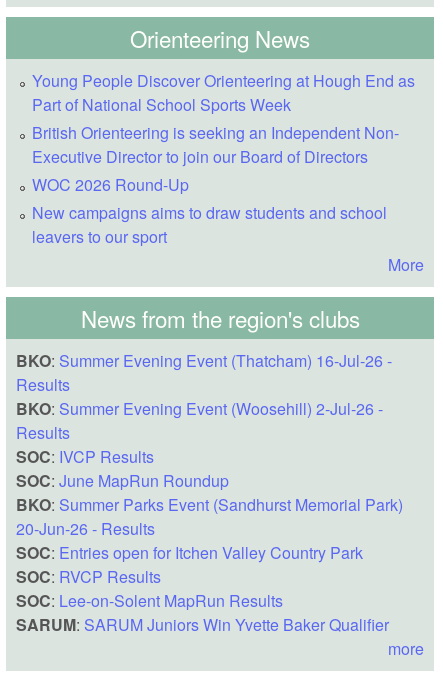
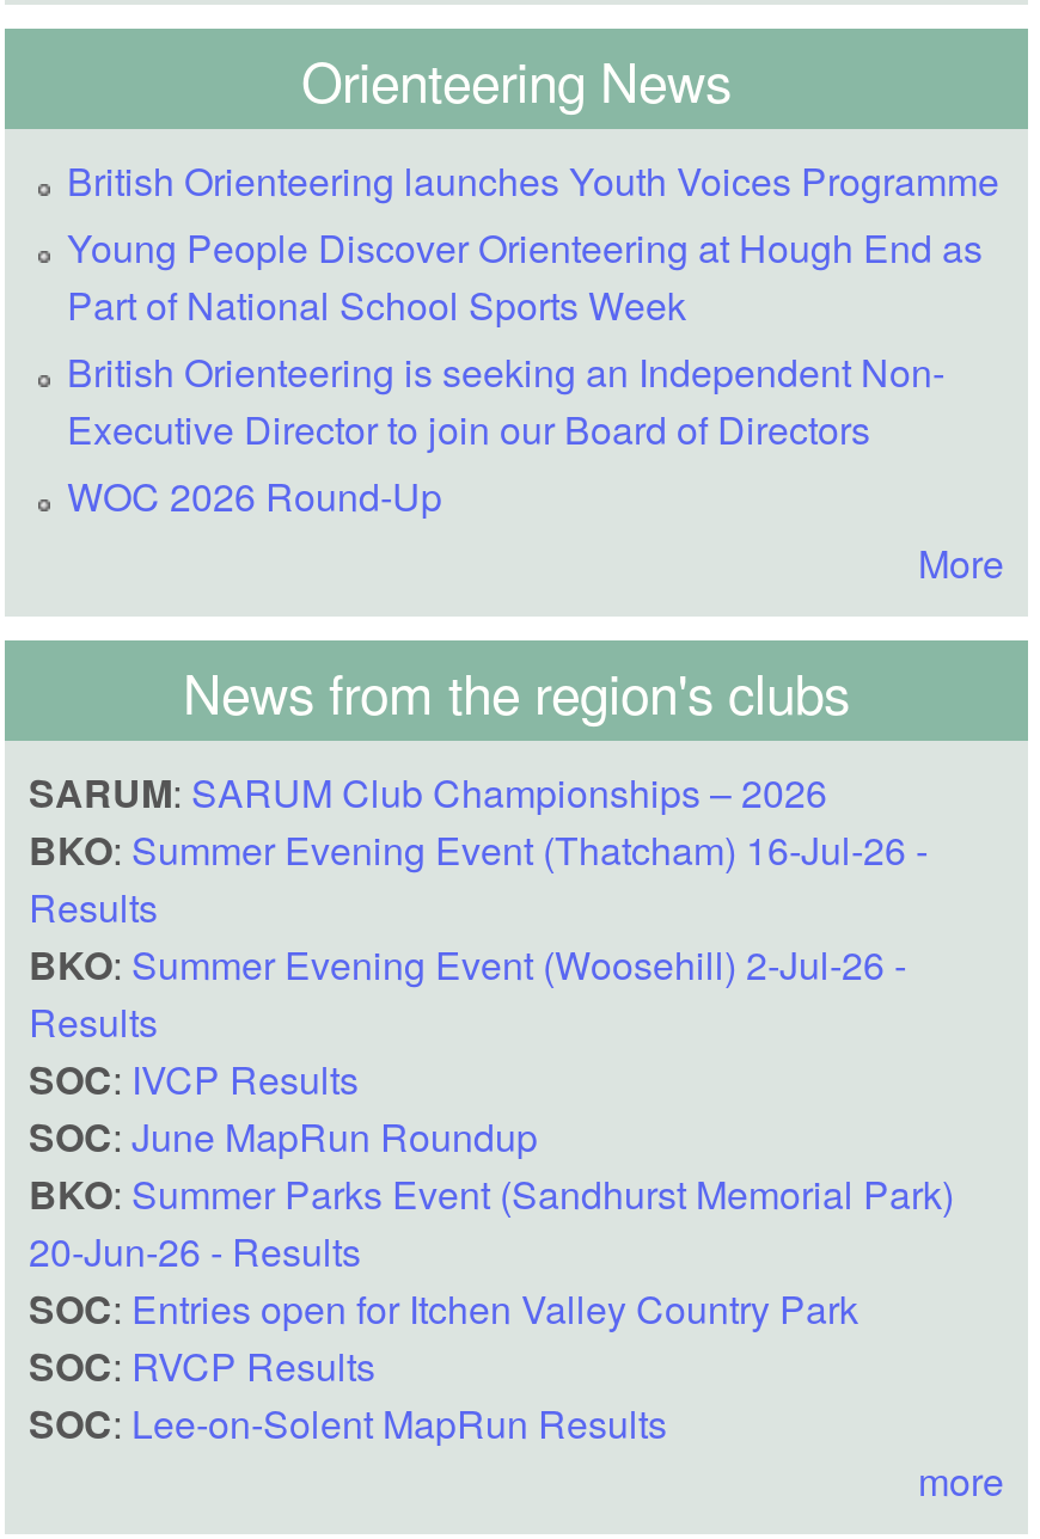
+ British Orienteering launches Youth Voices Programme

moved down: Young People Discover Orienteering at Hough End as | Part of National School Sports Week | British Orienteering is seeking an Independent Non- | Executive Director to join our Board of Directors | WOC 2026 Round-Up

- New campaigns aims to draw students and school
- leavers to our sport

+ SARUM: SARUM Club Championships – 2026

- SARUM: SARUM Juniors Win Yvette Baker Qualifier
